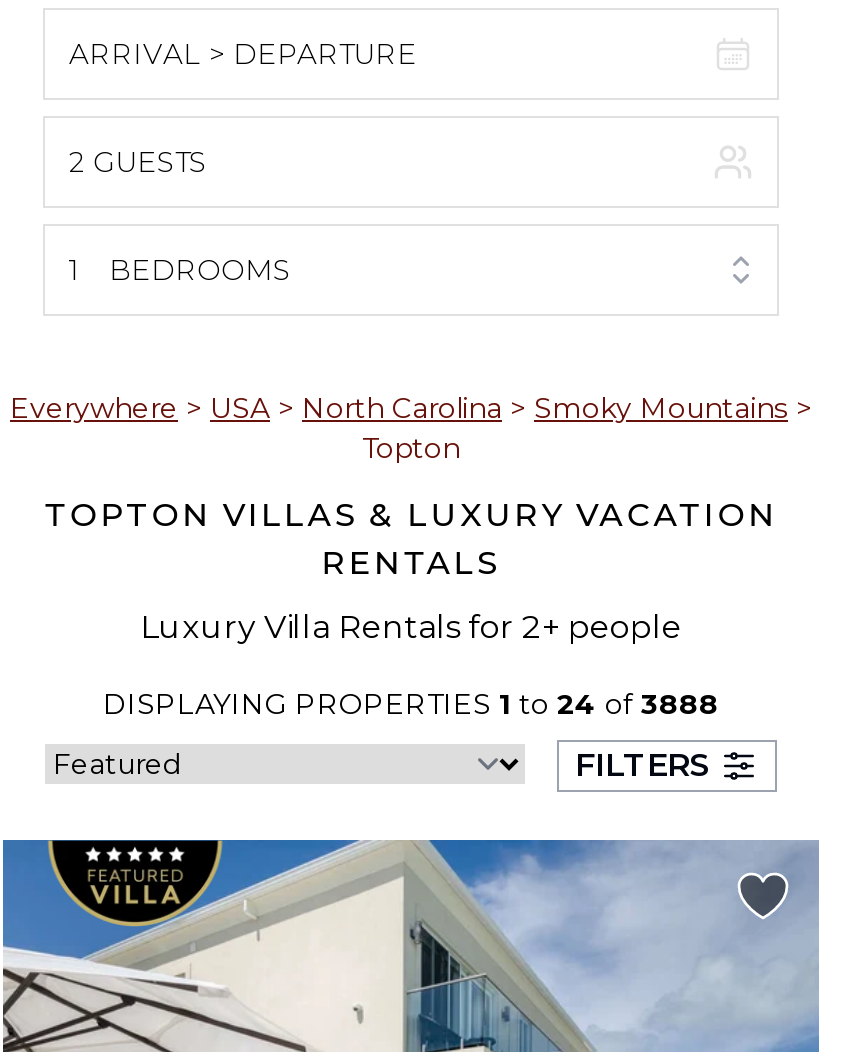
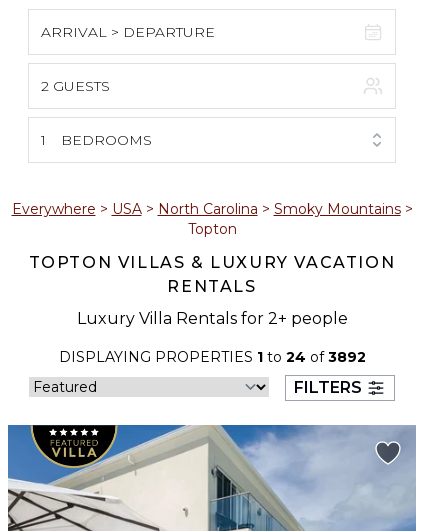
- DISPLAYING PROPERTIES 1 to 24 of 3888
+ DISPLAYING PROPERTIES 1 to 24 of 3892
